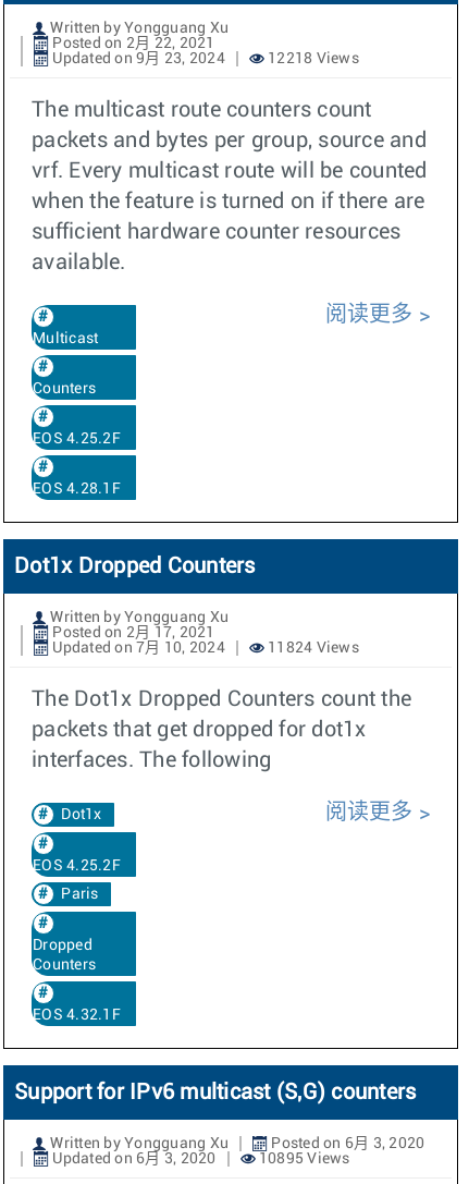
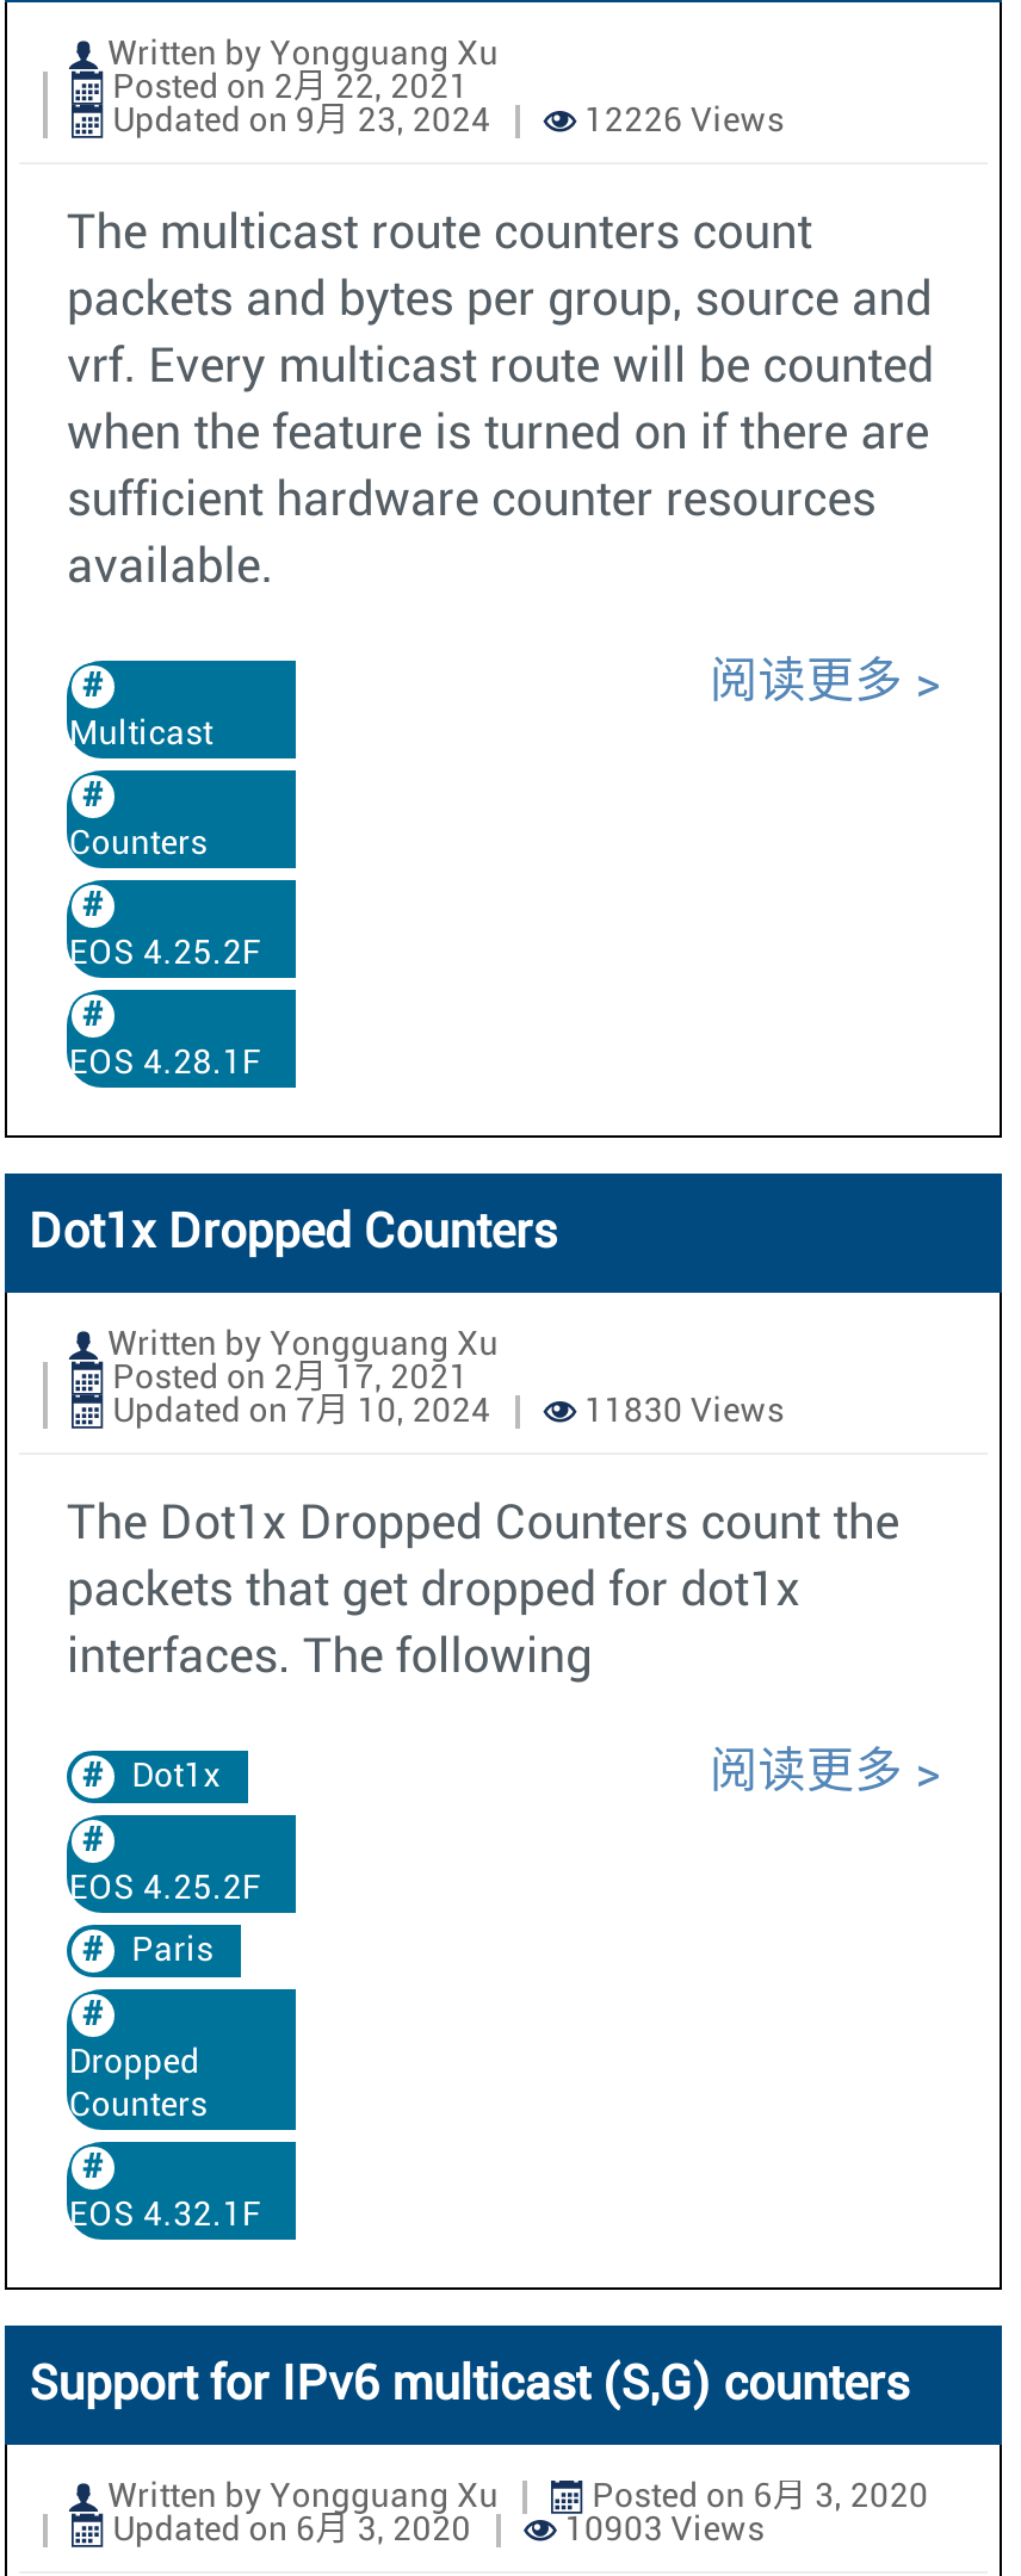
- 12218 Views
+ 12226 Views

- 11824 Views
+ 11830 Views

- 10895 Views
+ 10903 Views
